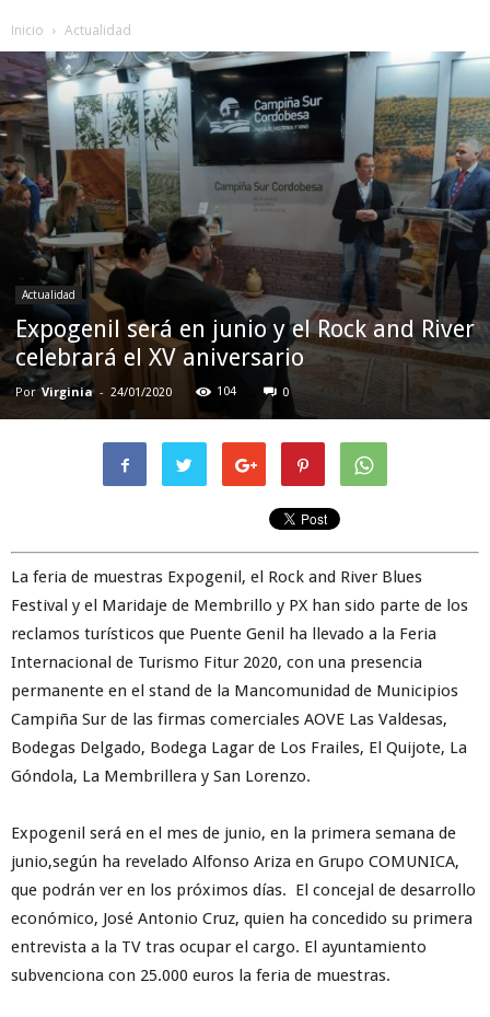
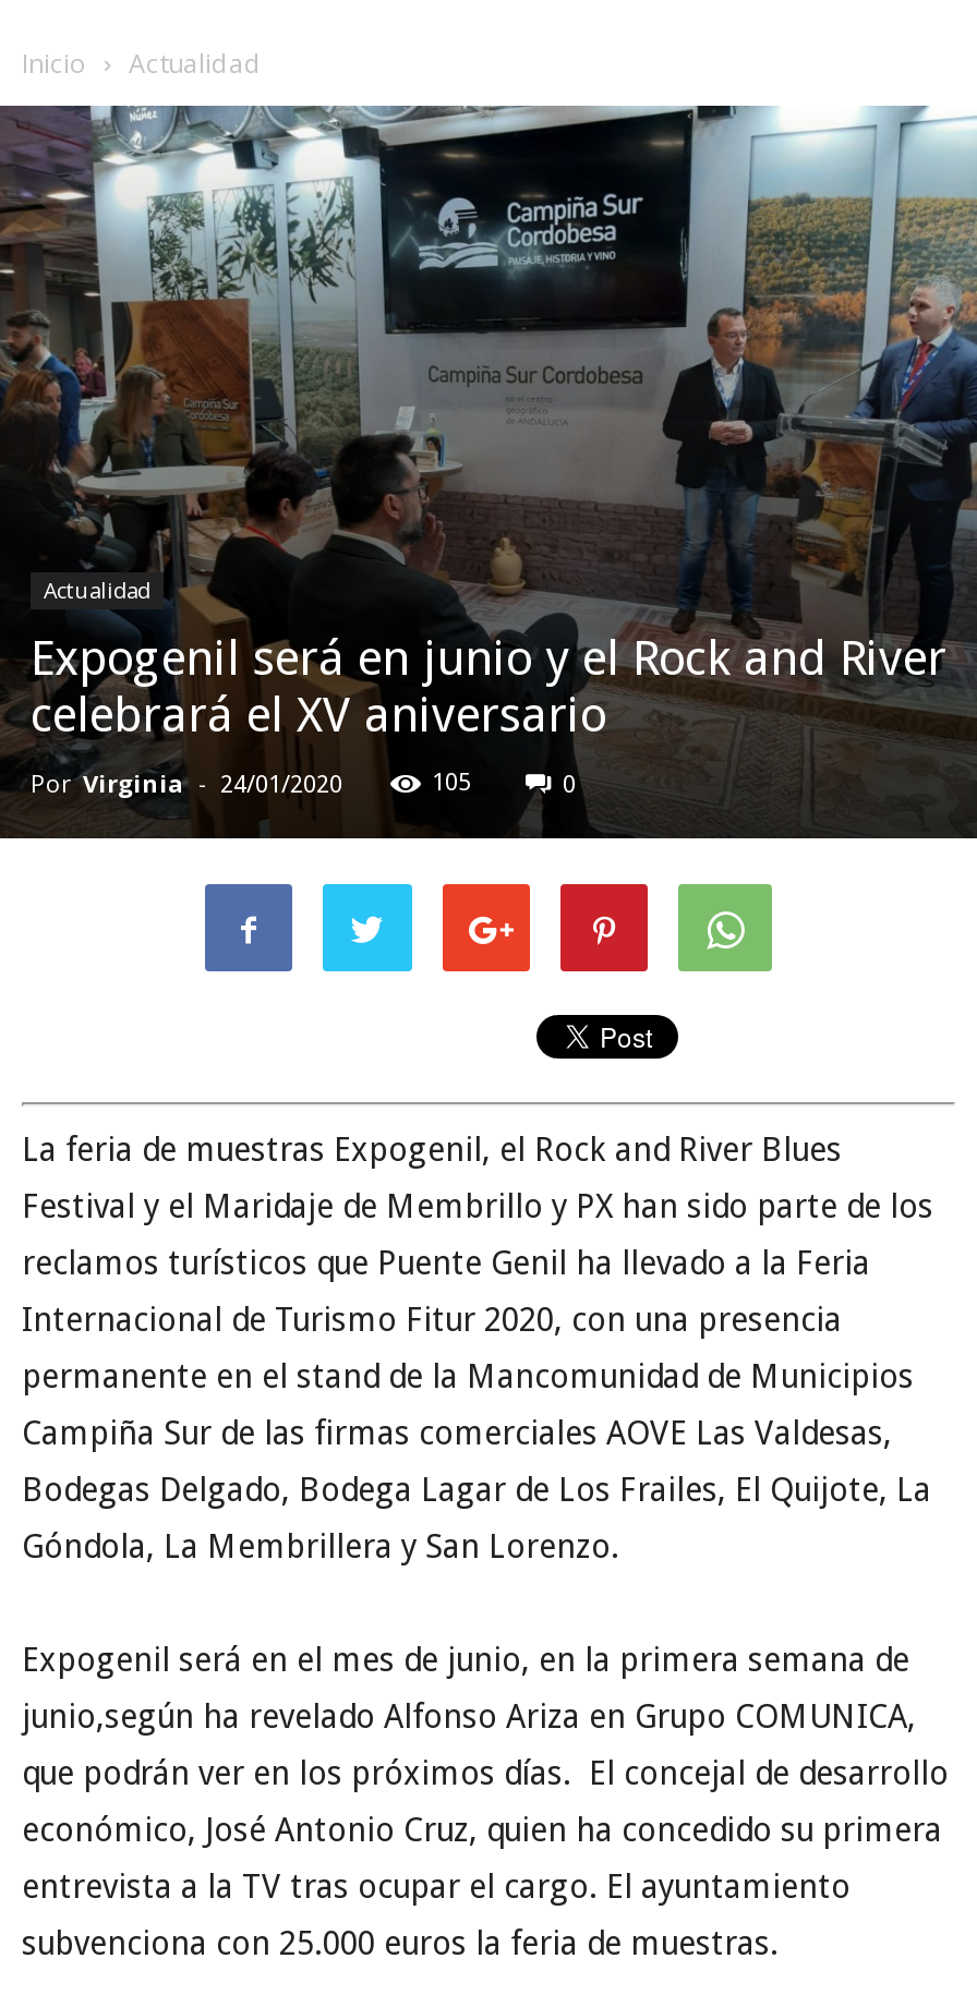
- 104
+ 105
